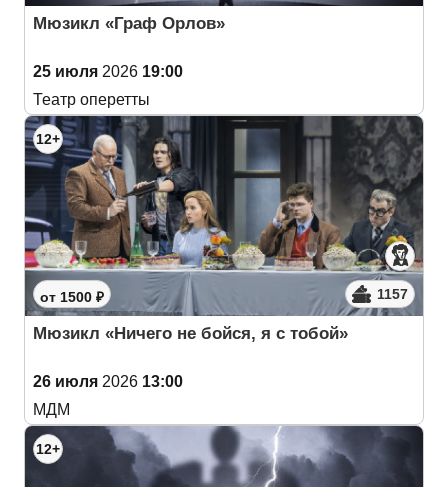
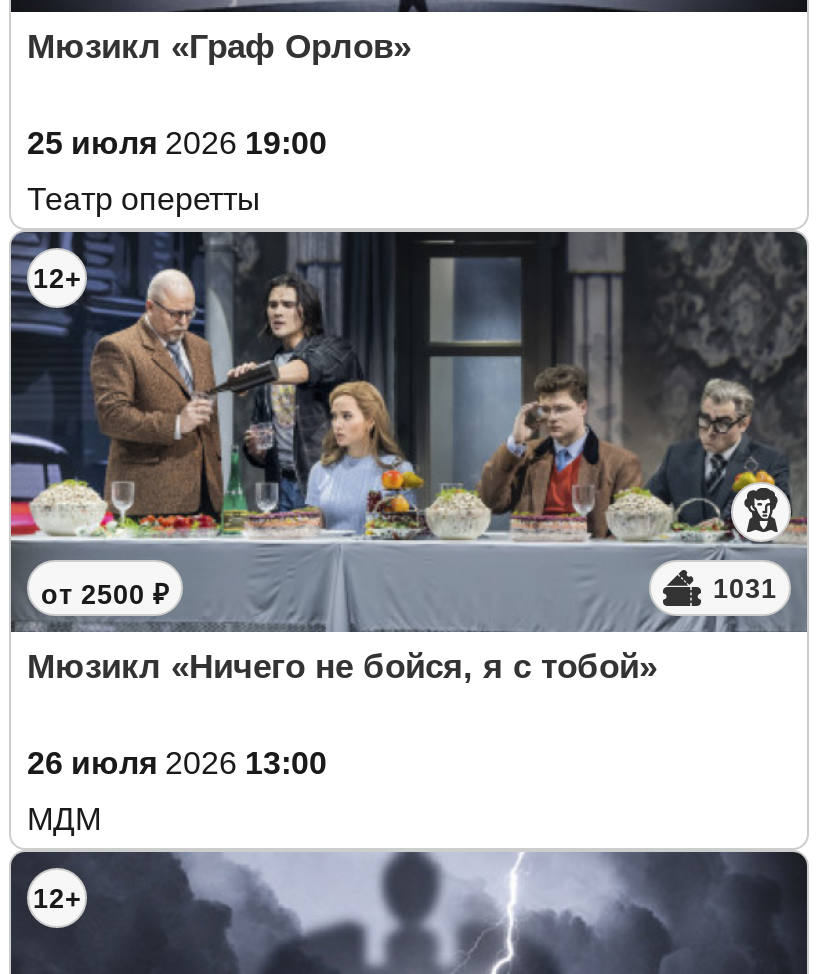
- от 1500 ₽
+ от 2500 ₽

- 1157
+ 1031
